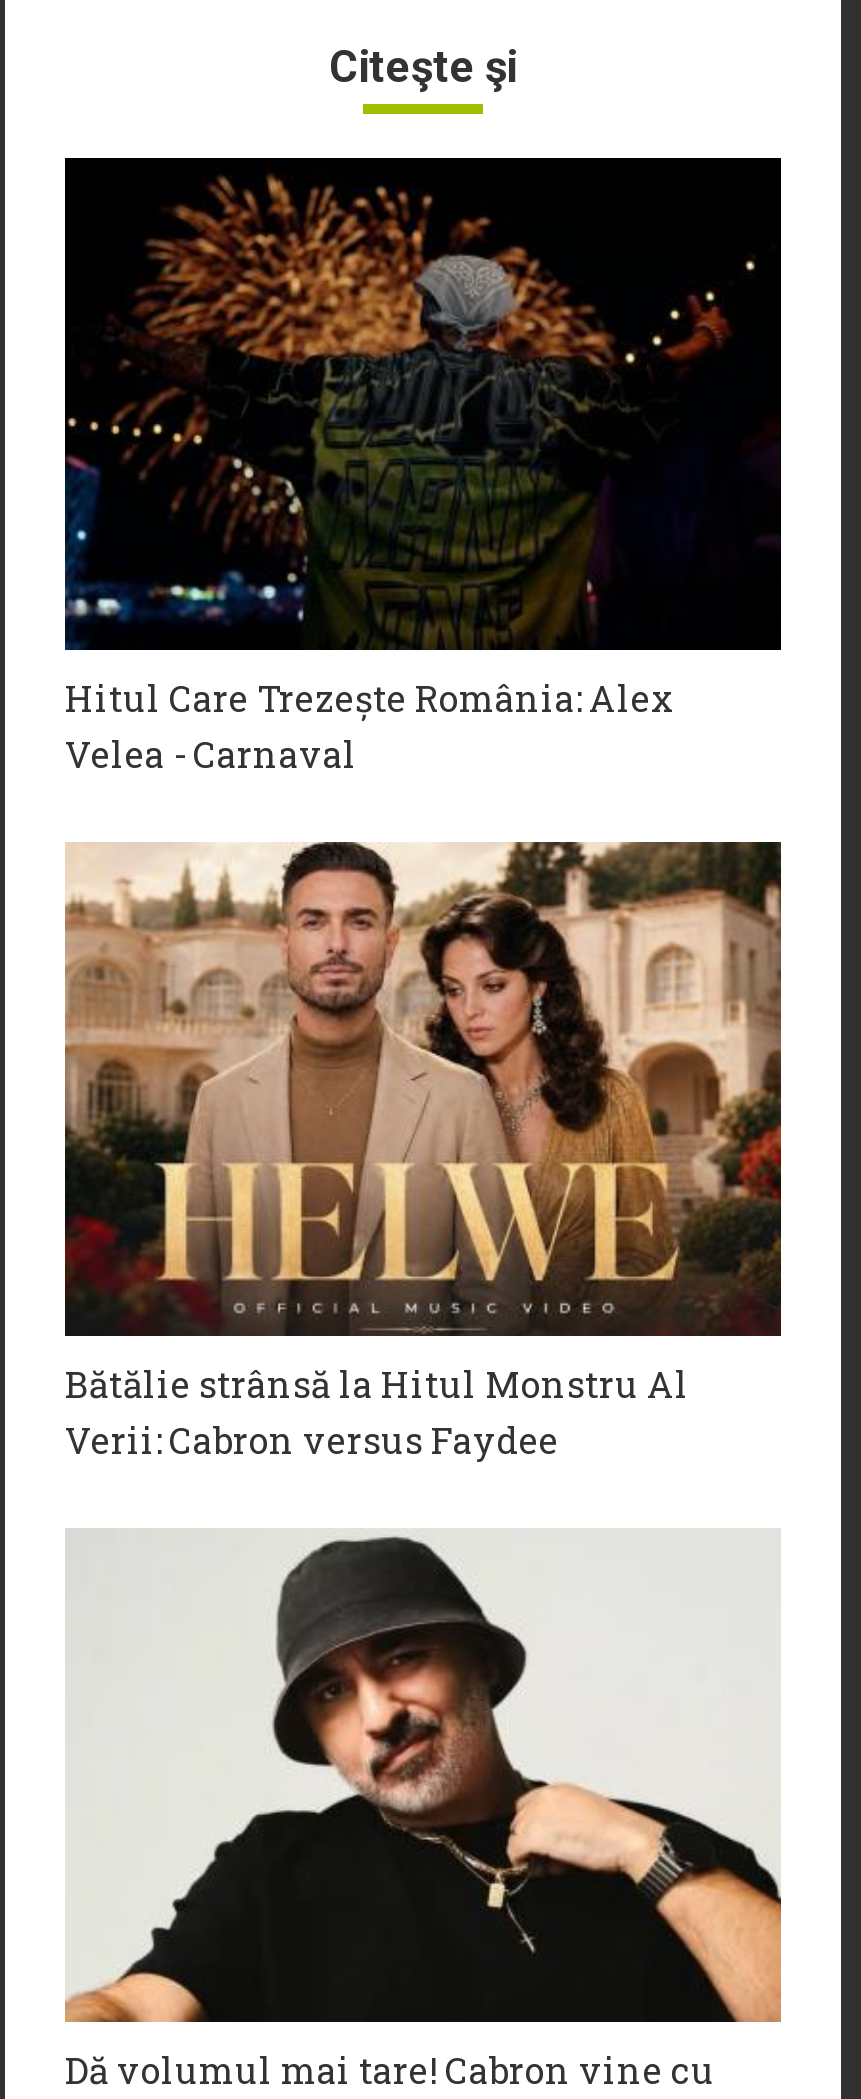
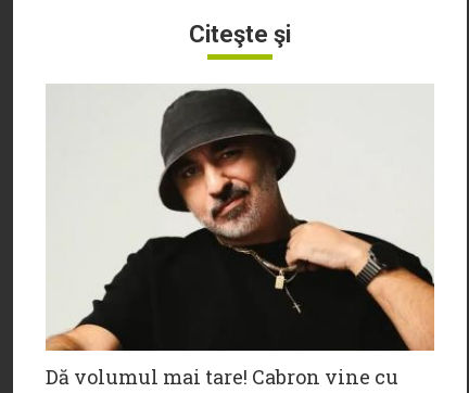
- [image]
- Hitul Care Trezește România: Alex
- Velea - Carnaval

- [image]
- Bătălie strânsă la Hitul Monstru Al
- Verii: Cabron versus Faydee
